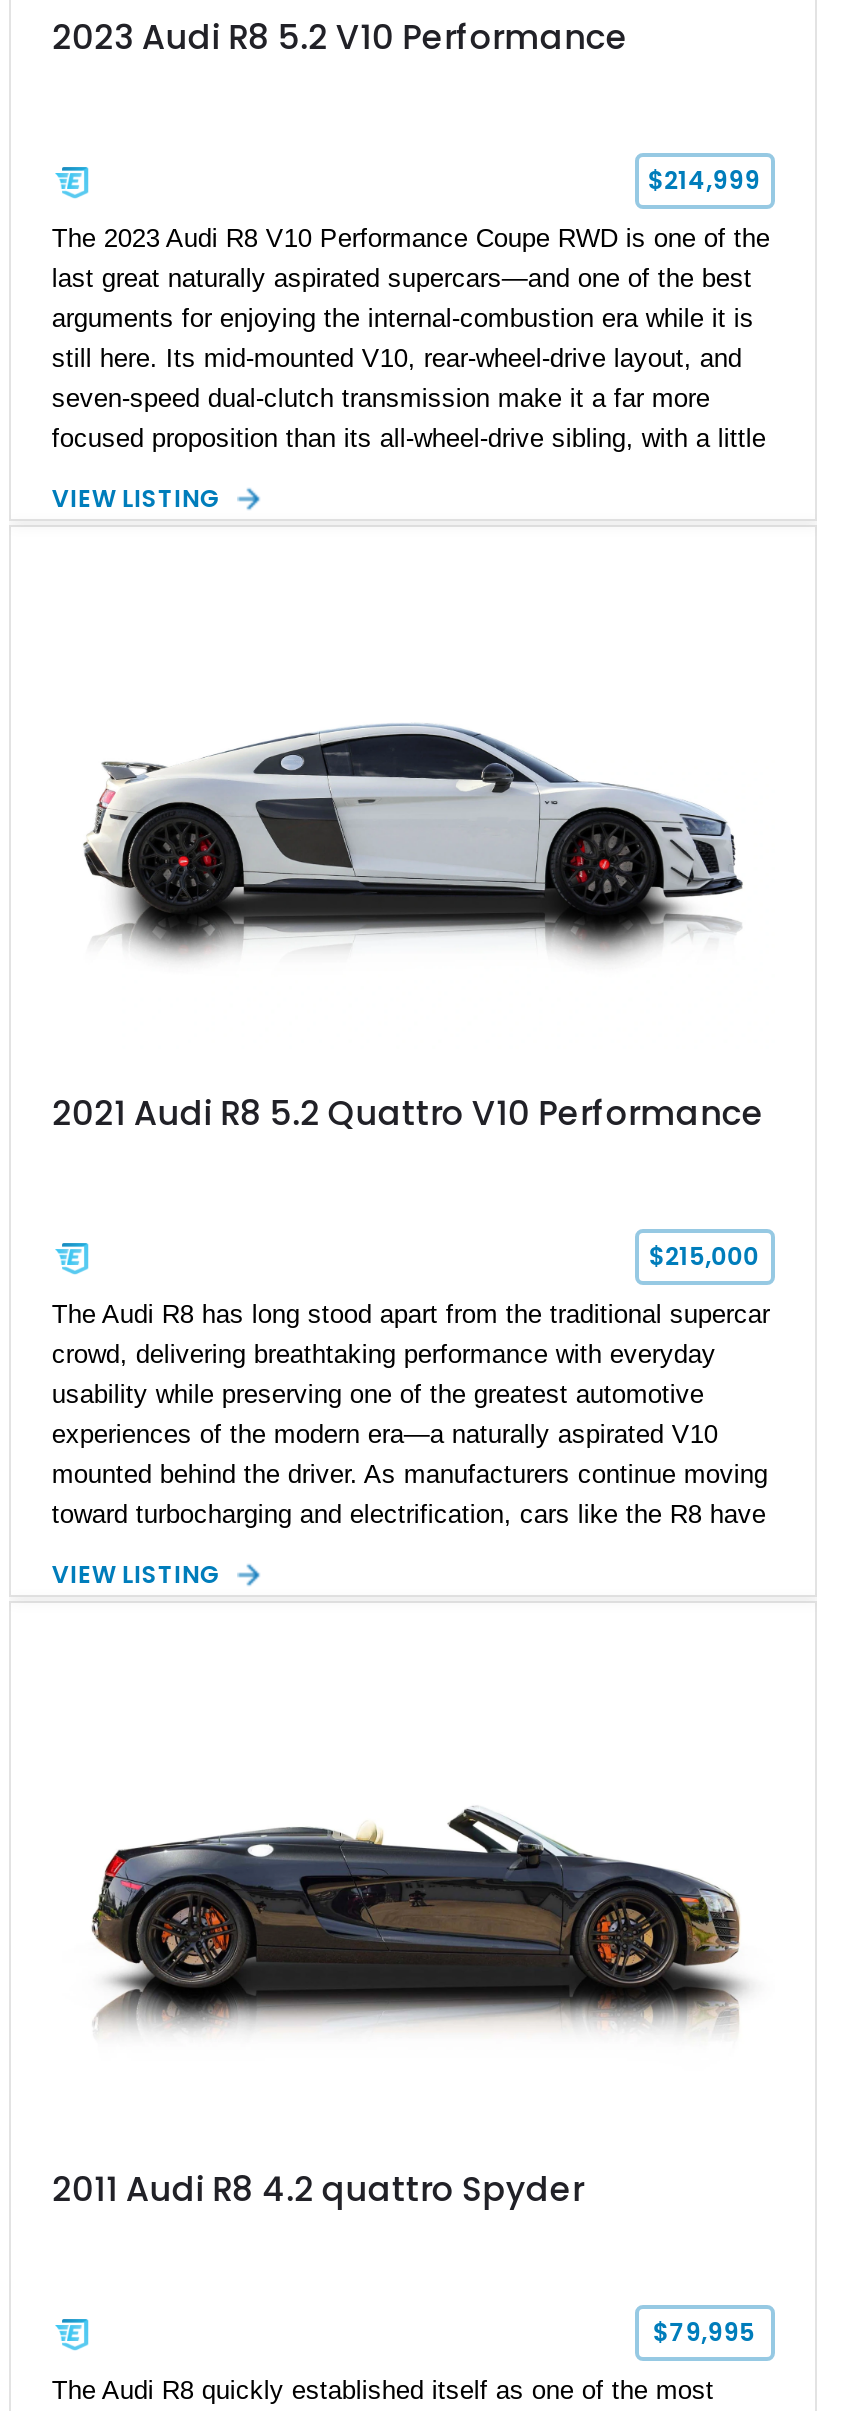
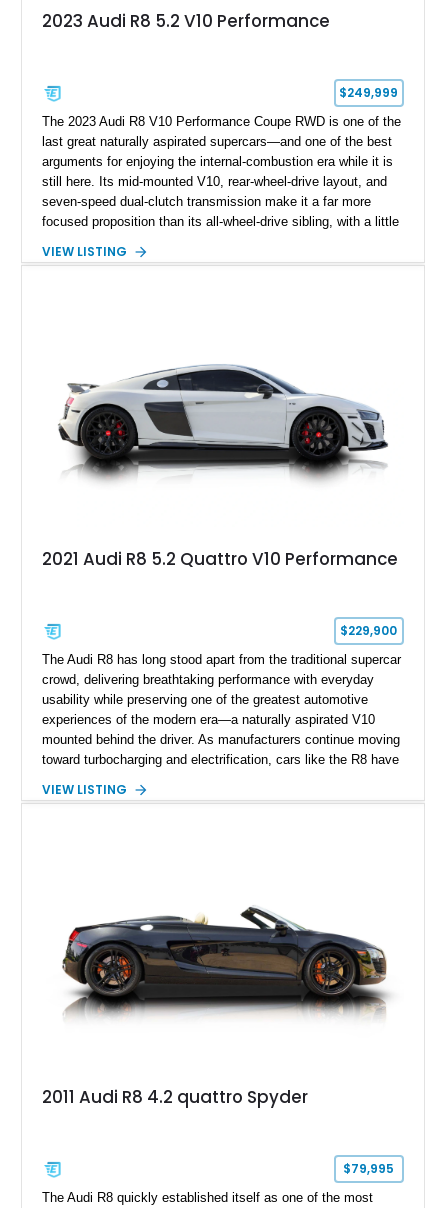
- $214,999
+ $249,999

- $215,000
+ $229,900
